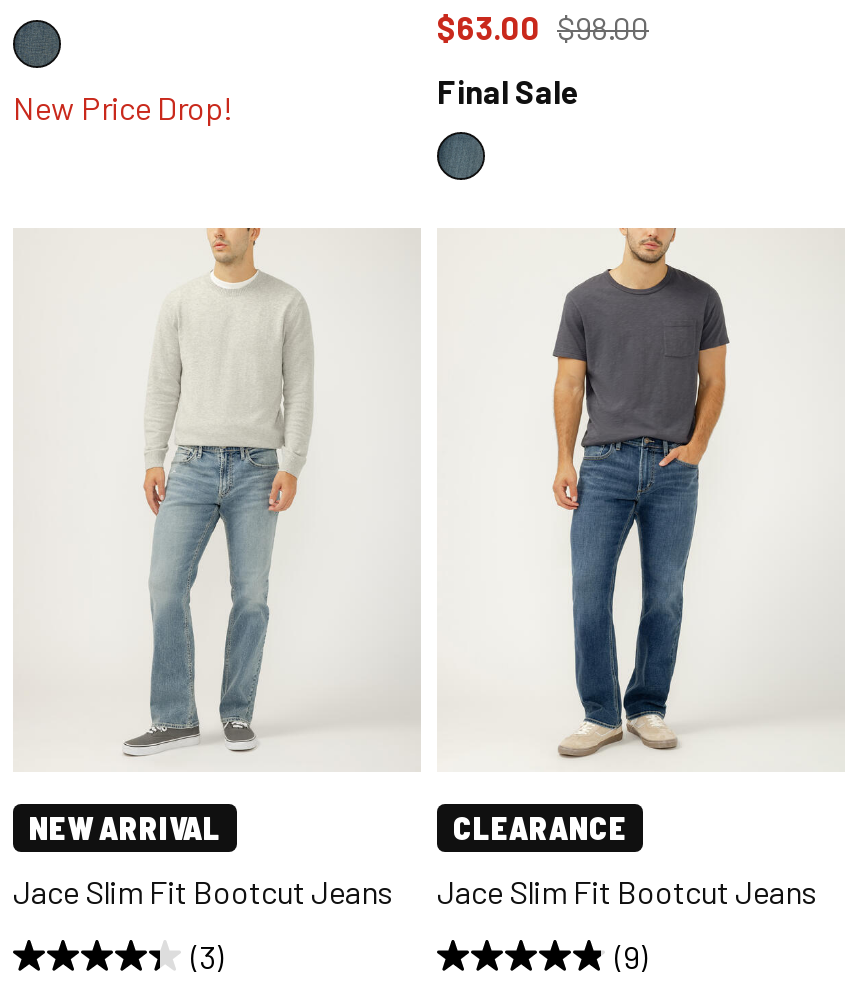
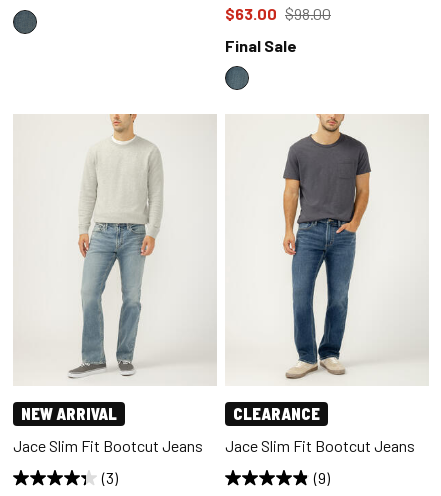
- New Price Drop!
